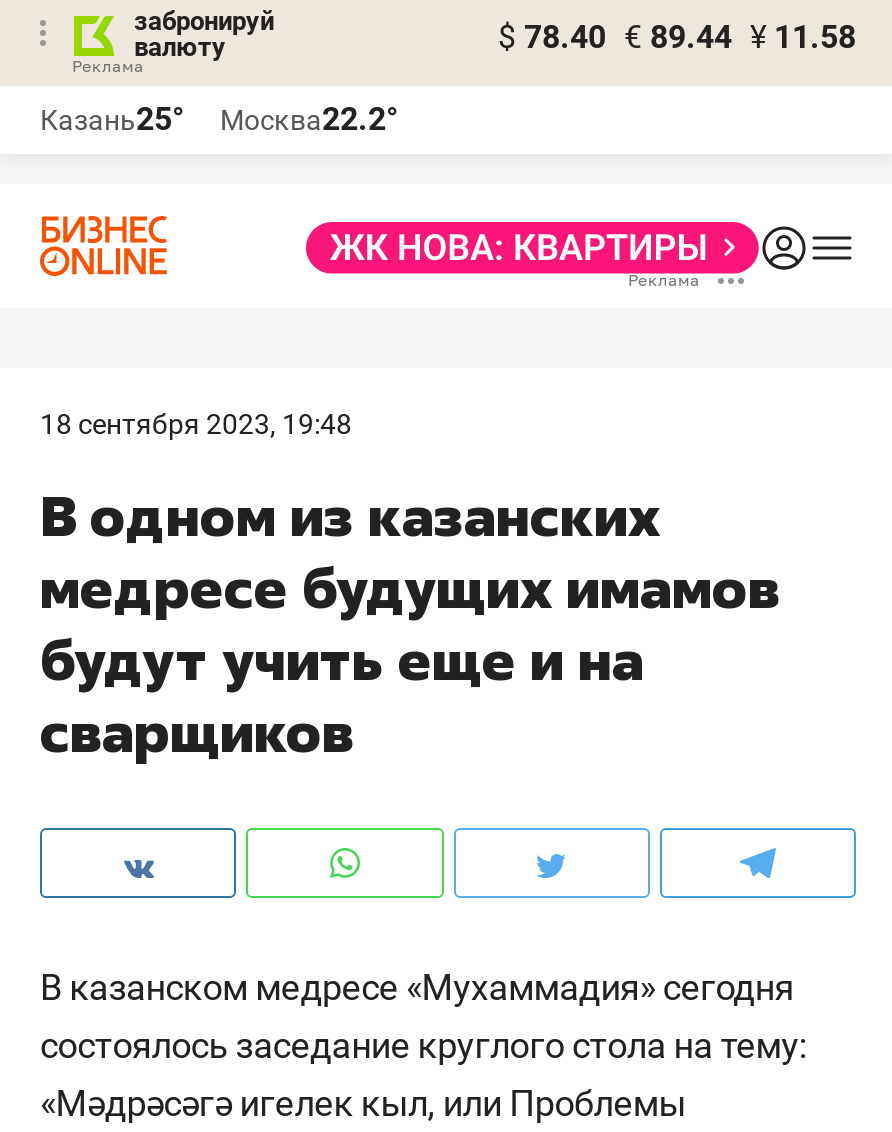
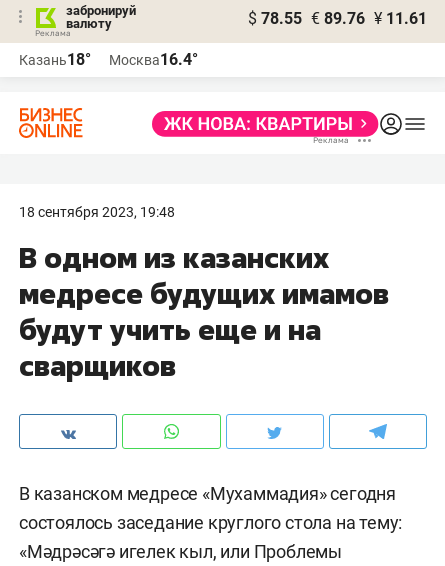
- $ 78.40 € 89.44 ¥ 11.58
+ $ 78.55 € 89.76 ¥ 11.61

- Казань25°
+ Казань18°

- Москва22.2°
+ Москва16.4°
